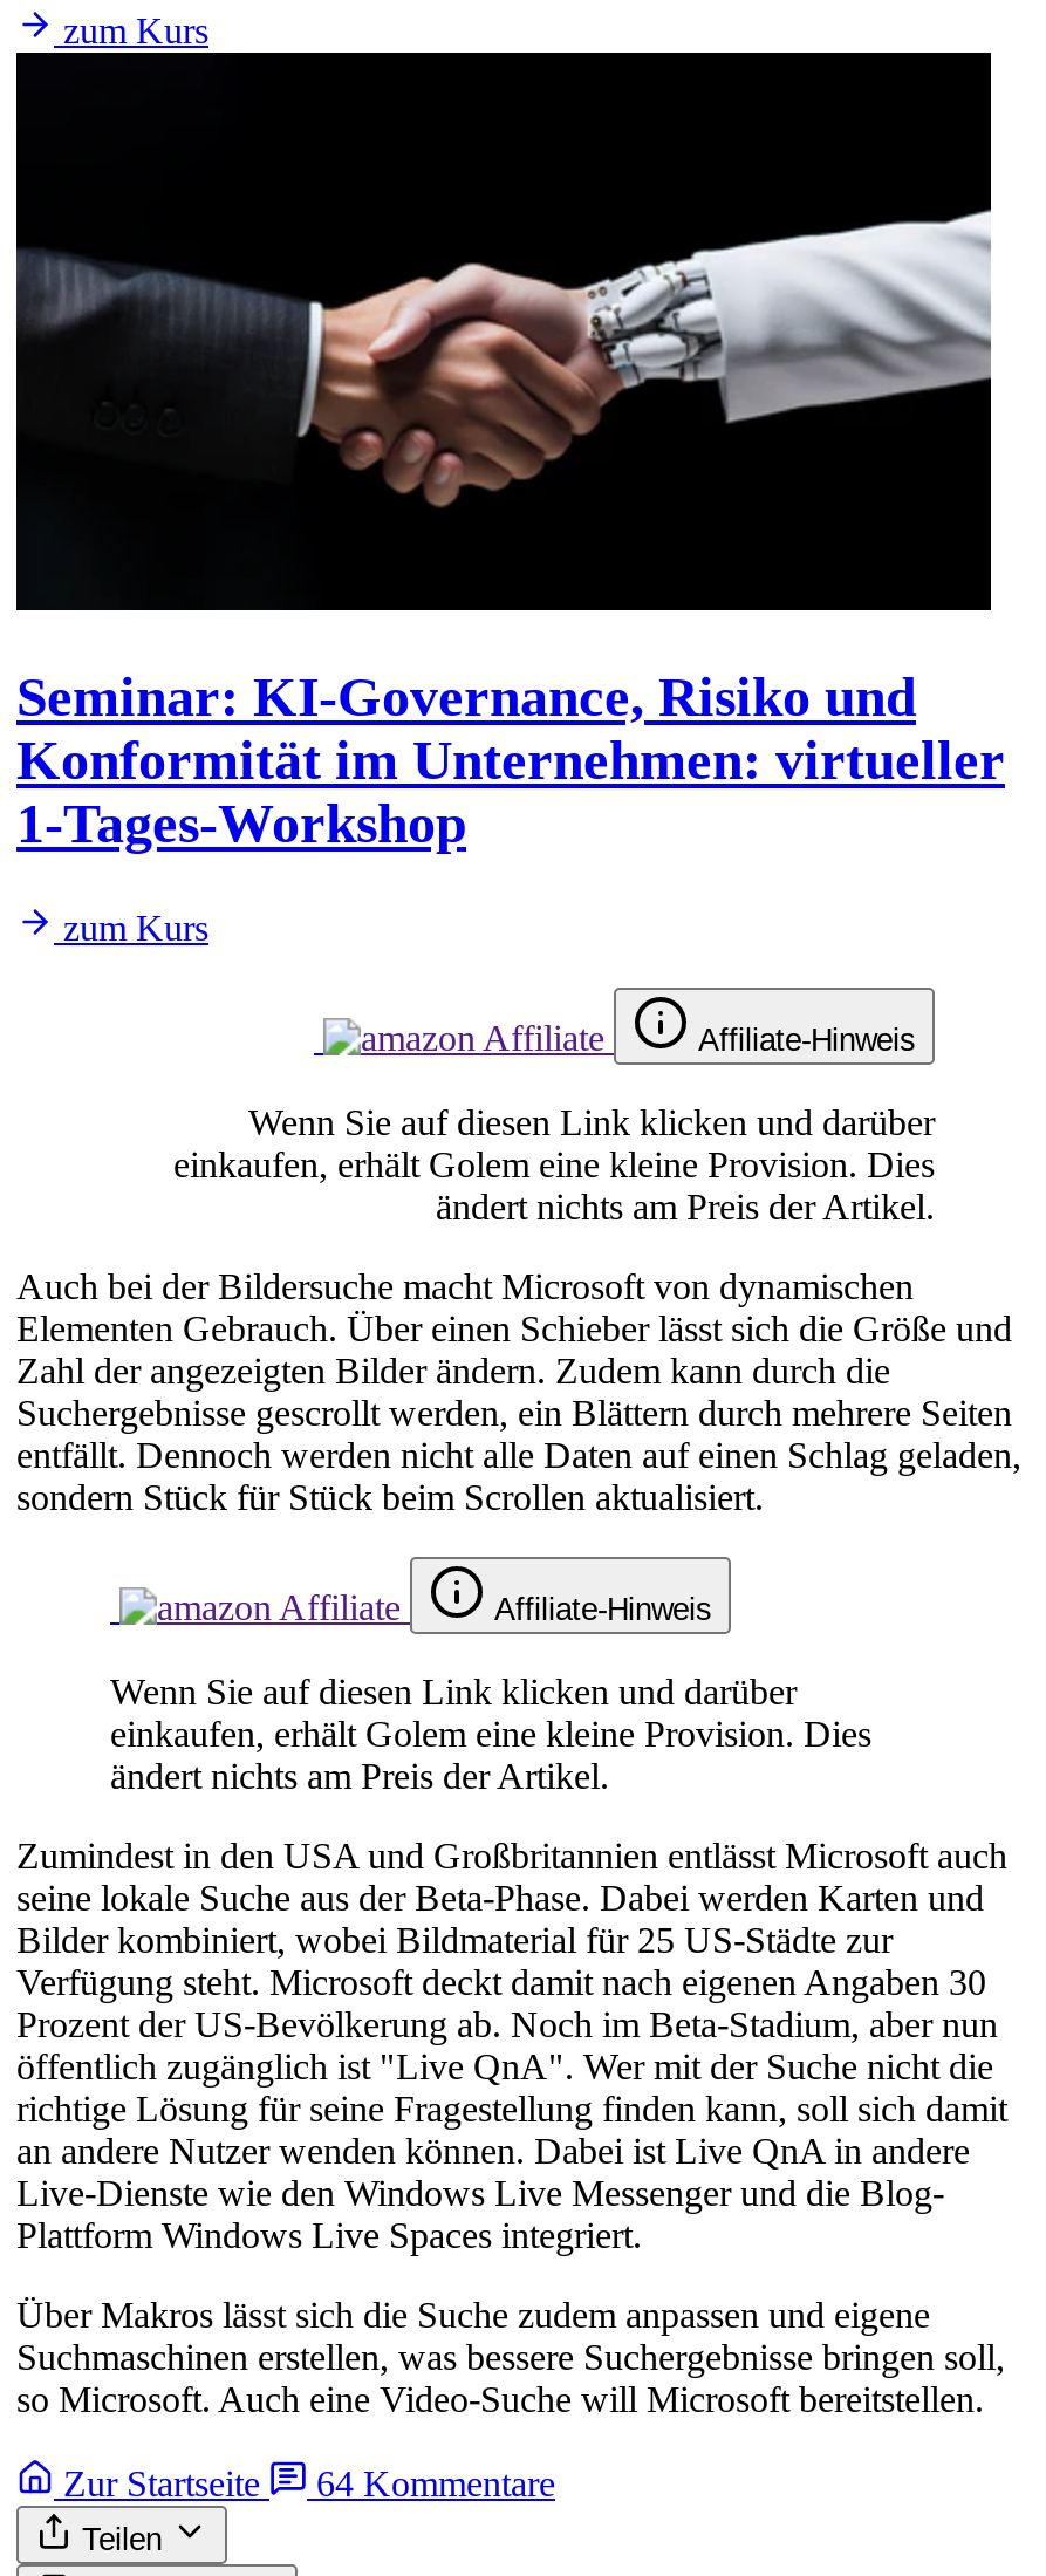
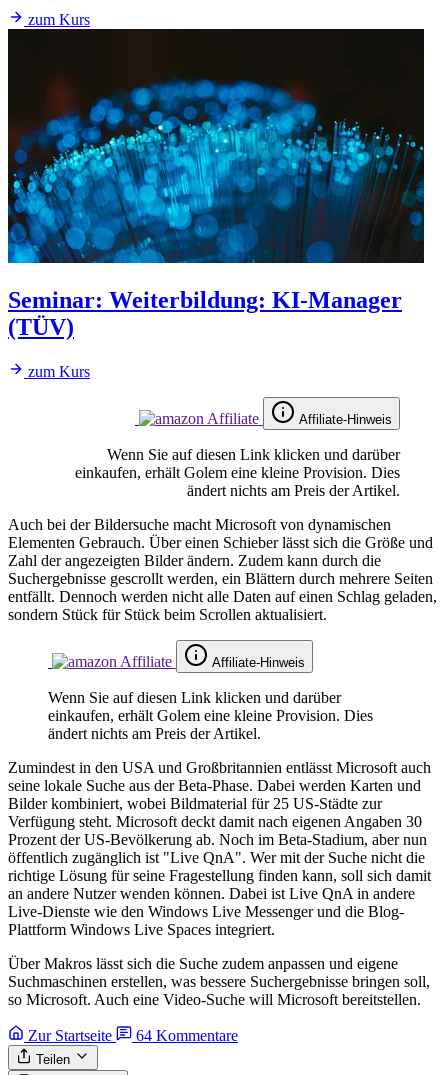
- [image]
- Seminar: KI-Governance, Risiko und
- Konformität im Unternehmen: virtueller
- 1-Tages-Workshop
+ [image]
+ Seminar: Weiterbildung: KI-Manager
+ (TÜV)
